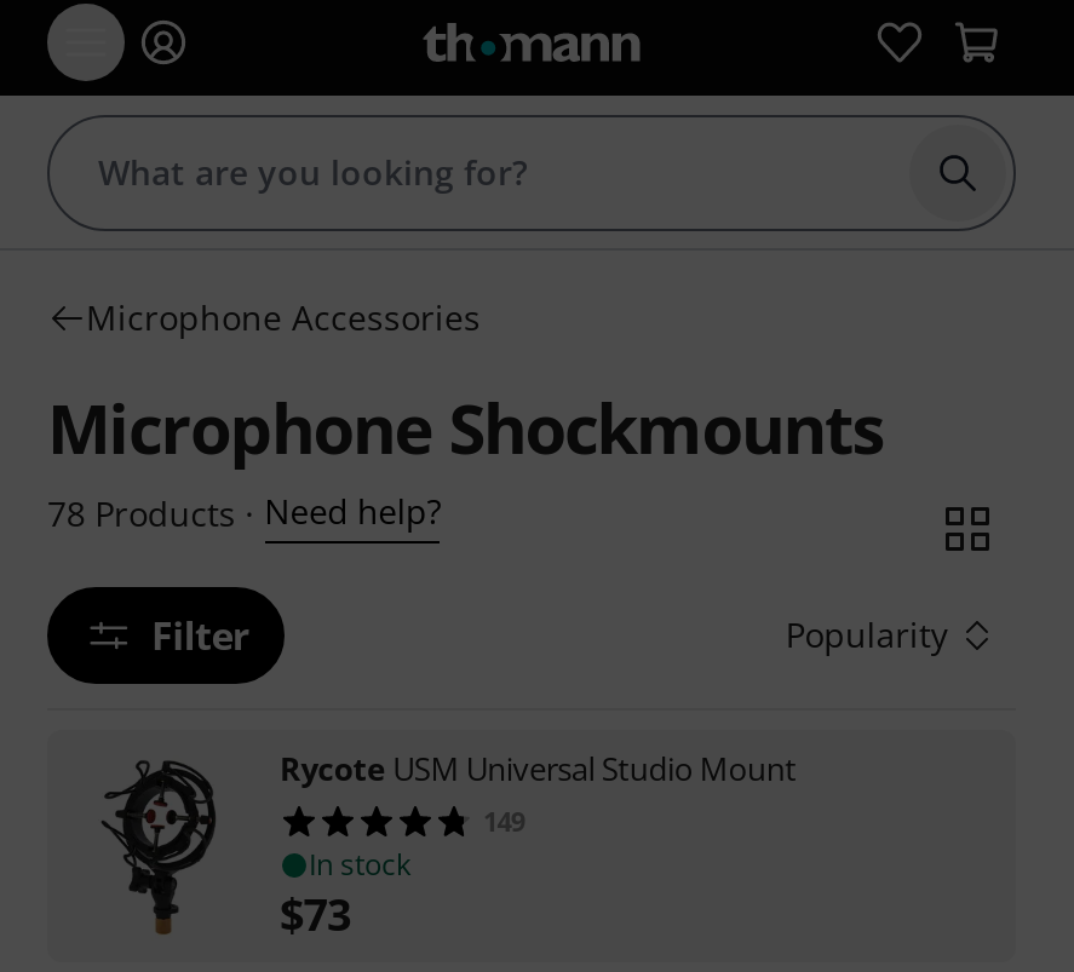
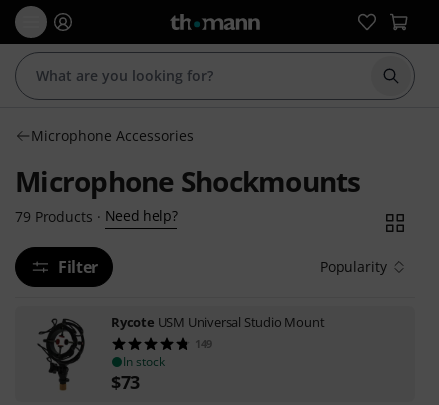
- 78 Products · Need help?
+ 79 Products · Need help?
